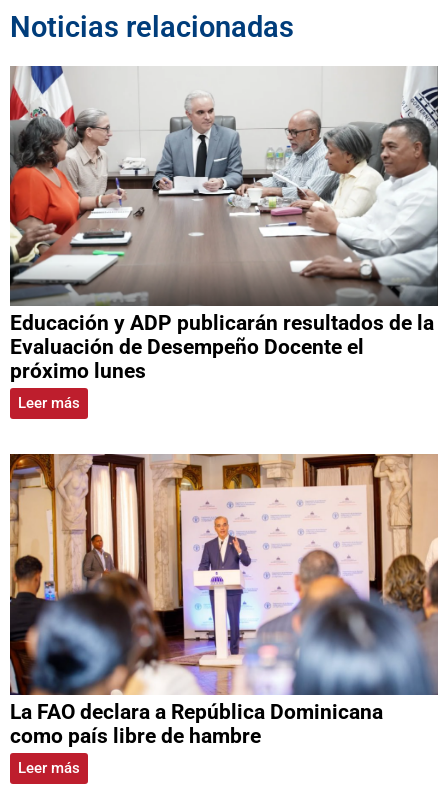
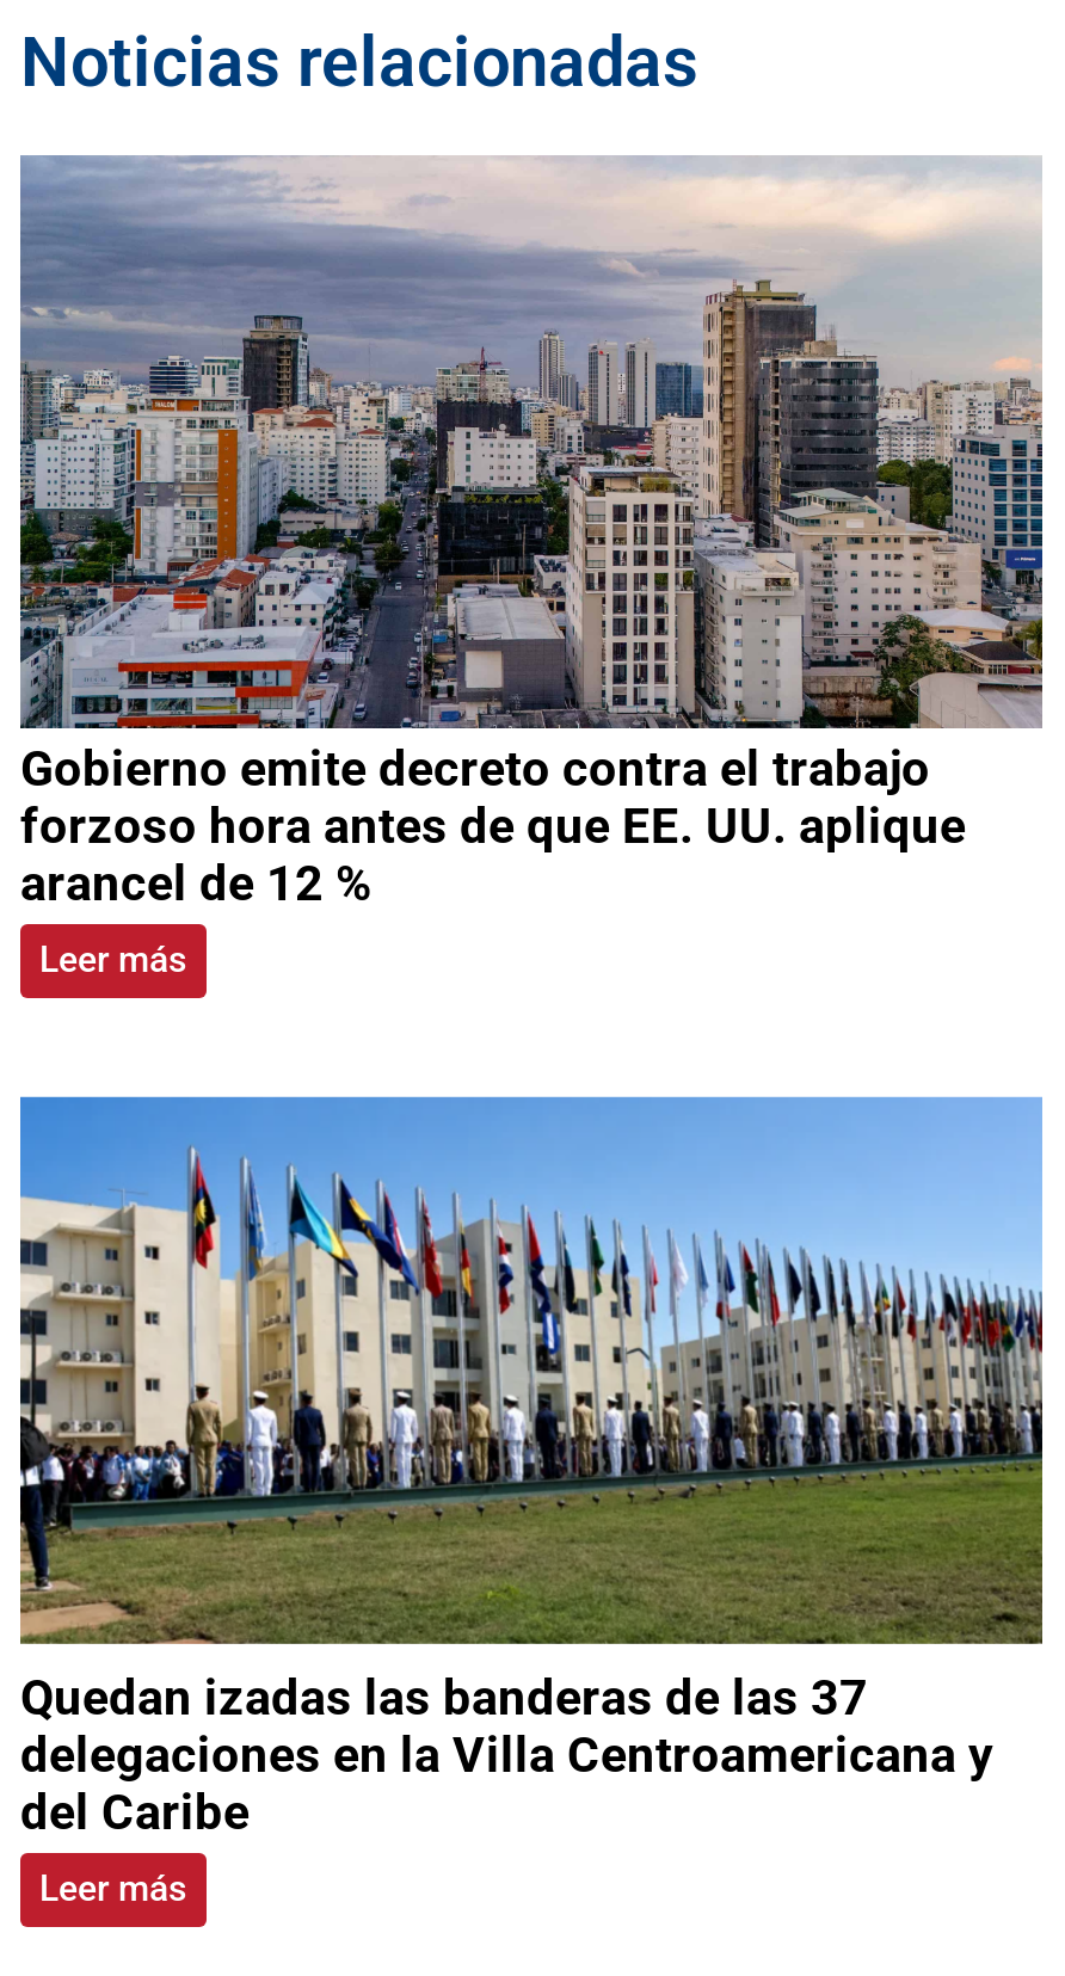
- [image]
- Educación y ADP publicarán resultados de la
- Evaluación de Desempeño Docente el
- próximo lunes
+ [image]
+ Gobierno emite decreto contra el trabajo
+ forzoso hora antes de que EE. UU. aplique
+ arancel de 12 %

- [image]
- La FAO declara a República Dominicana
- como país libre de hambre
+ [image]
+ Quedan izadas las banderas de las 37
+ delegaciones en la Villa Centroamericana y
+ del Caribe
